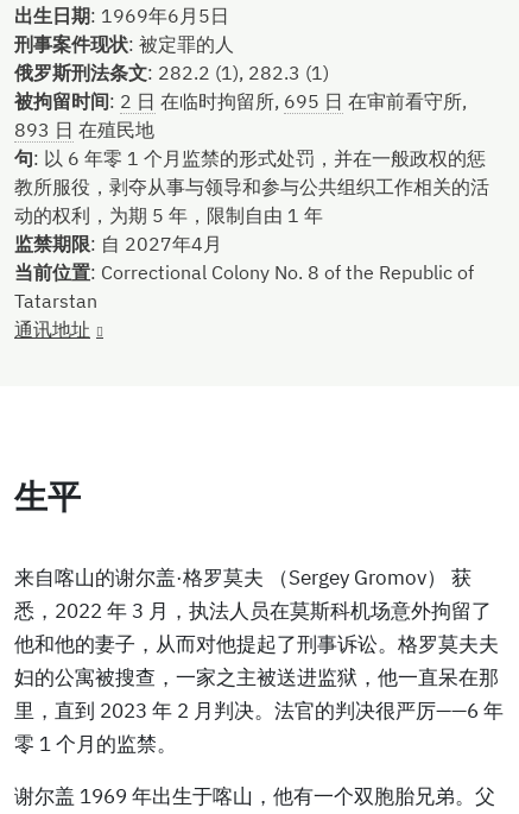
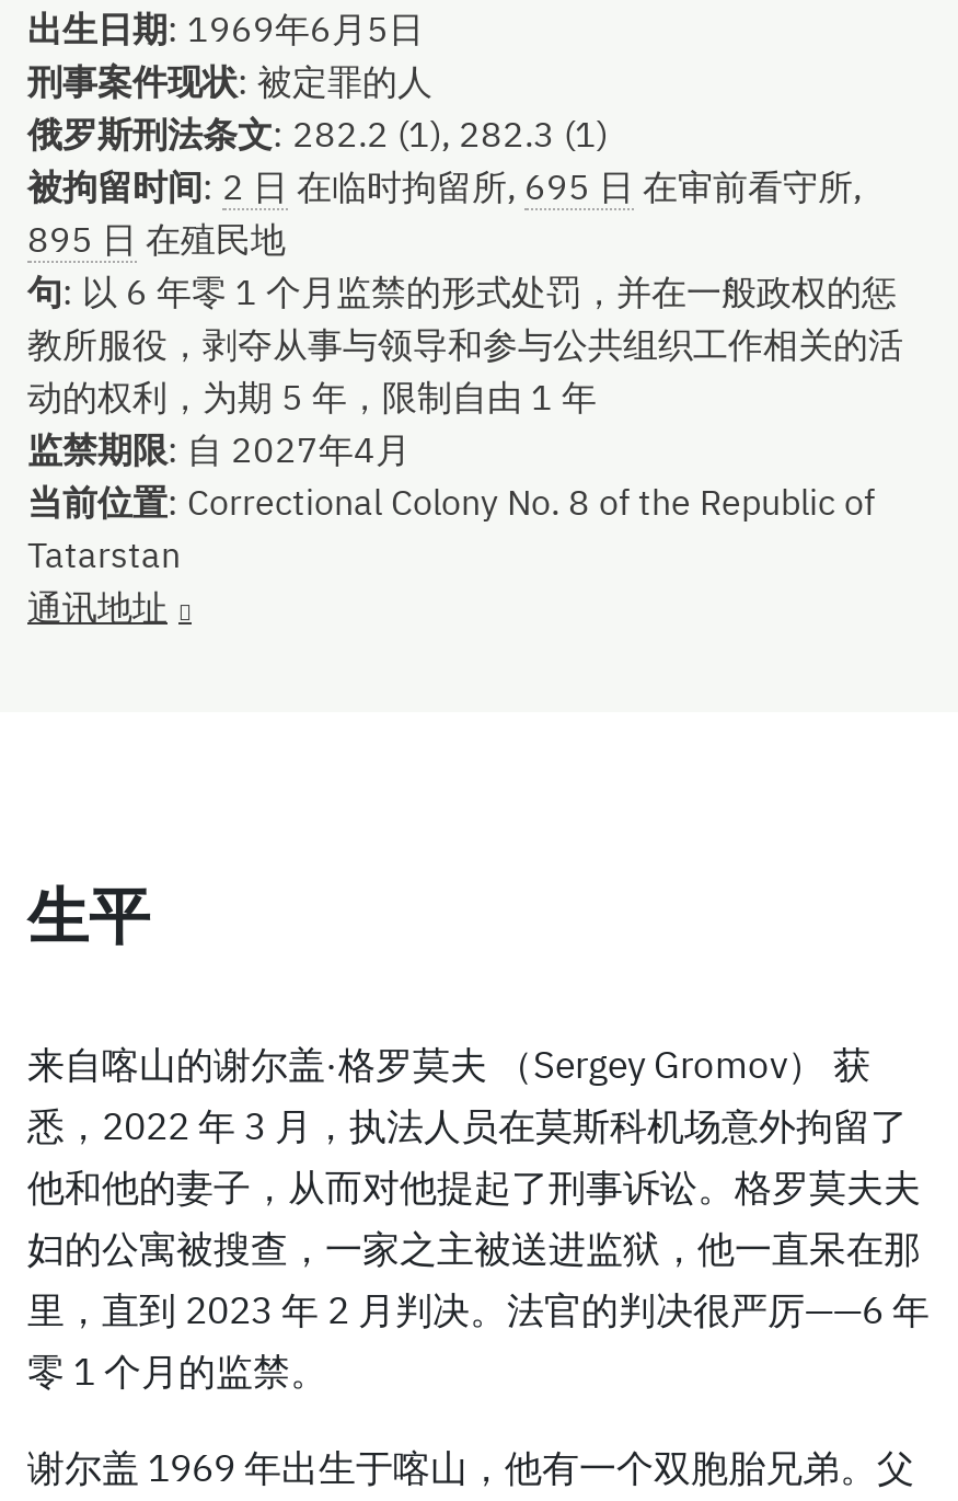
- 893 日在殖民地
+ 895 日在殖民地
